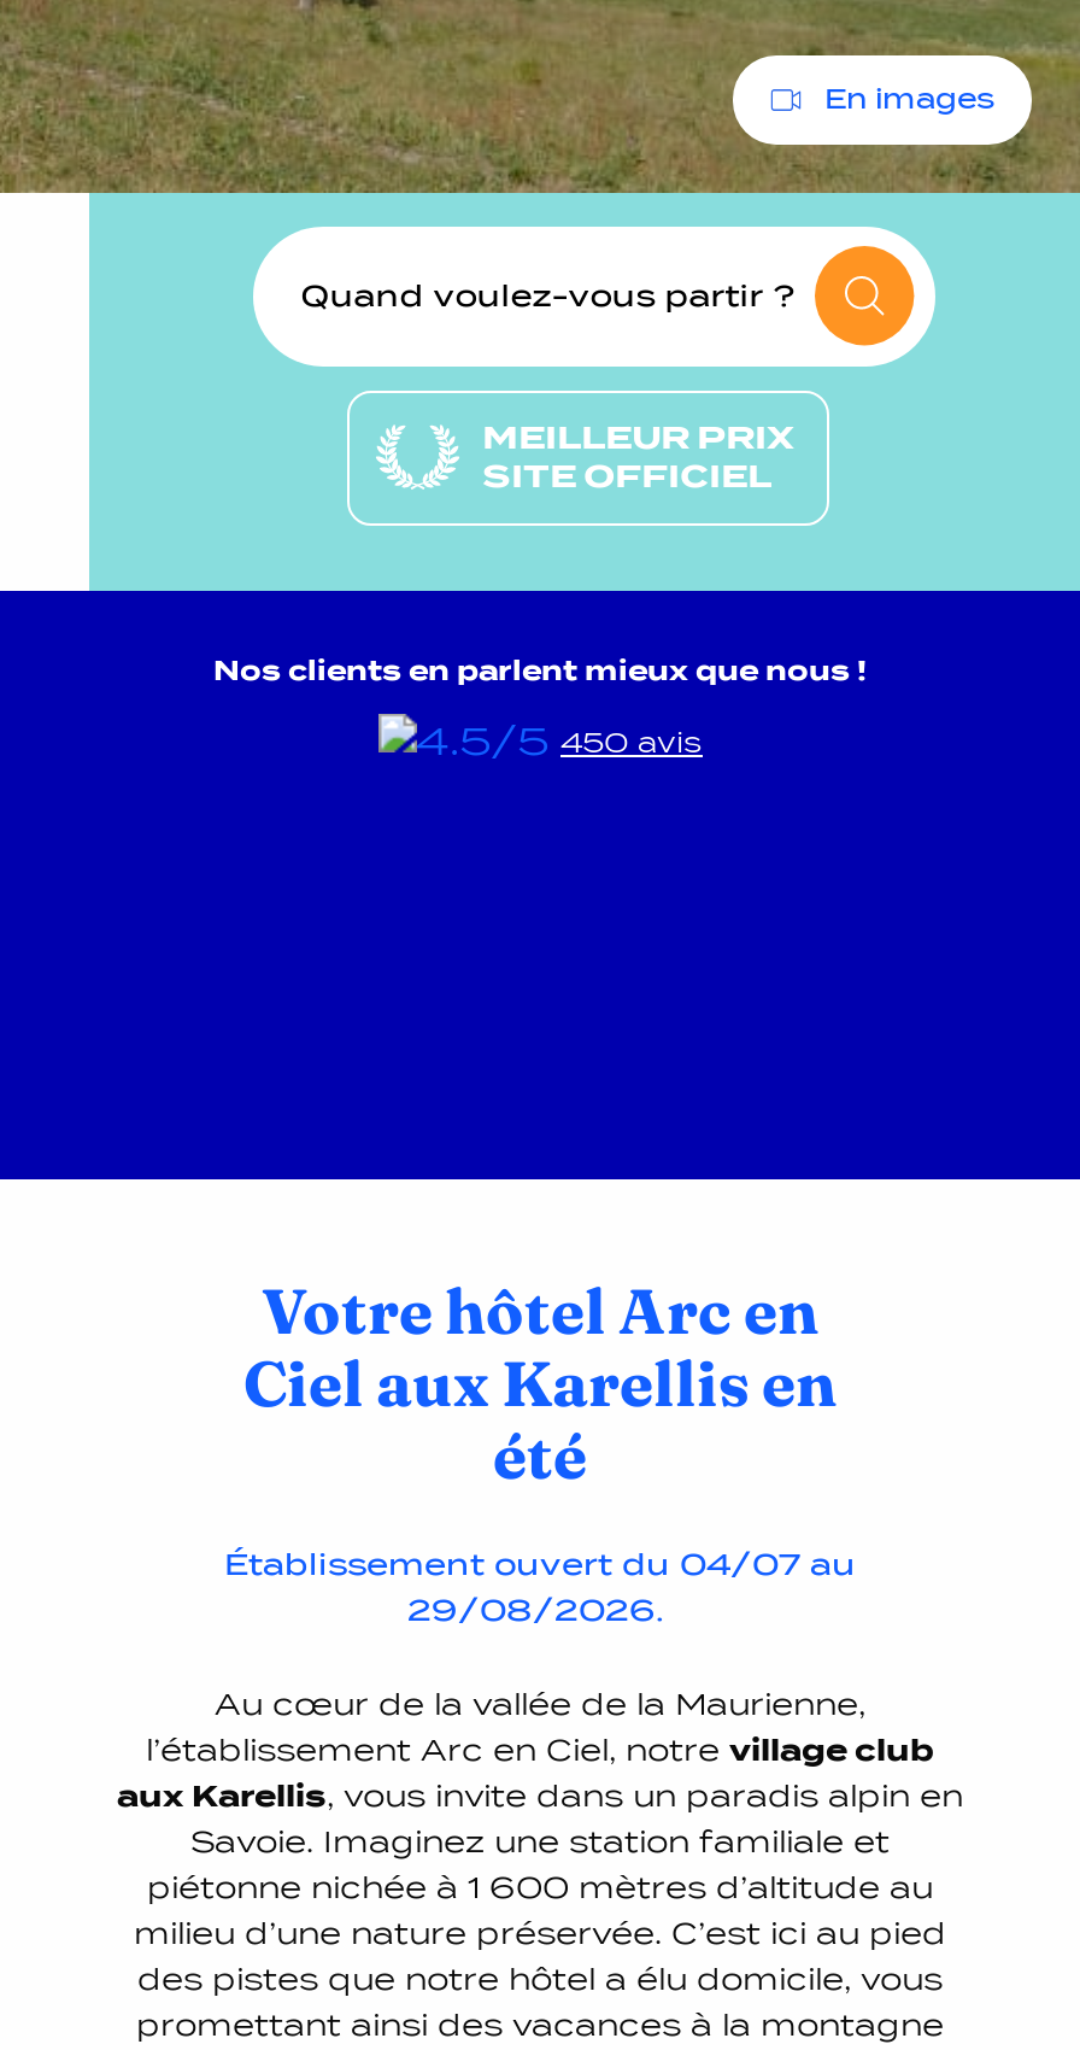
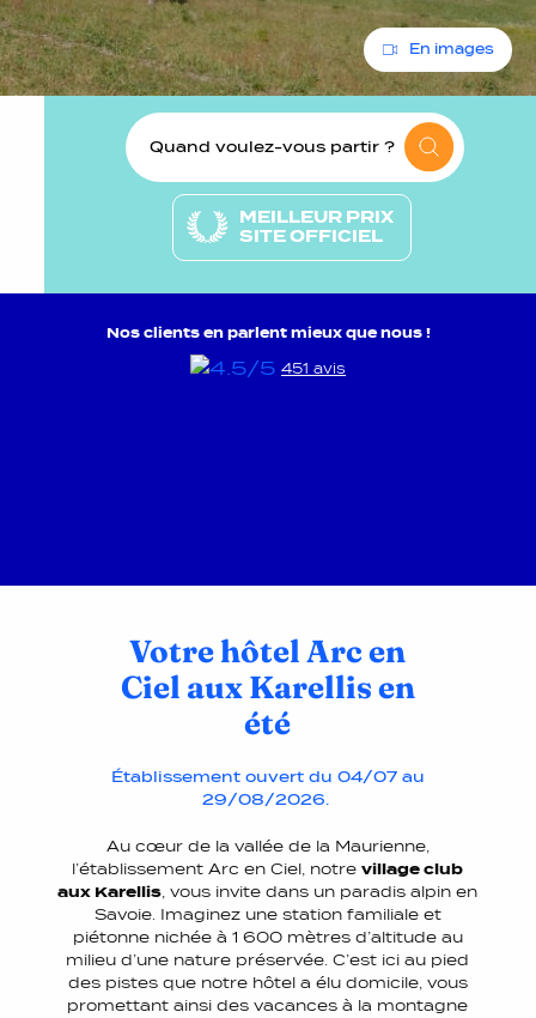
- 450 avis
+ 451 avis
